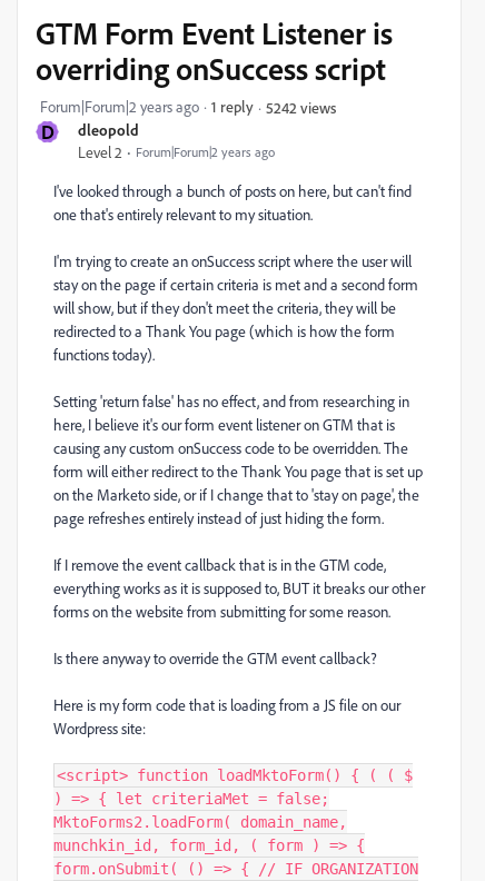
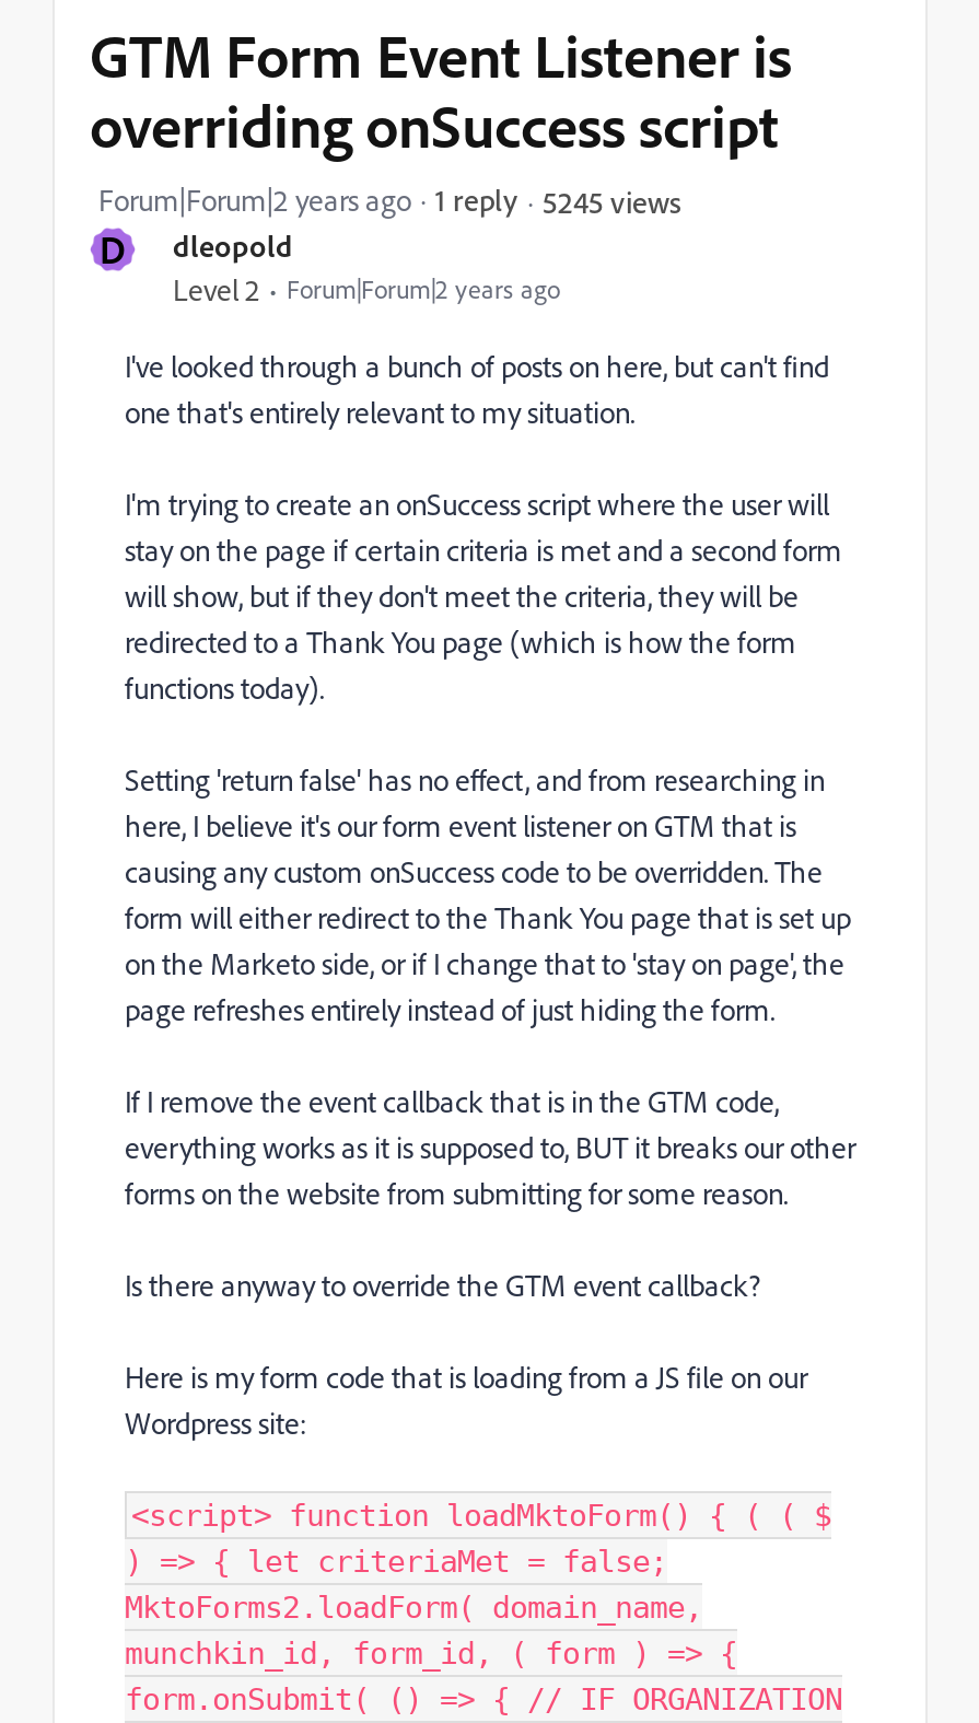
- 5242 views
+ 5245 views
